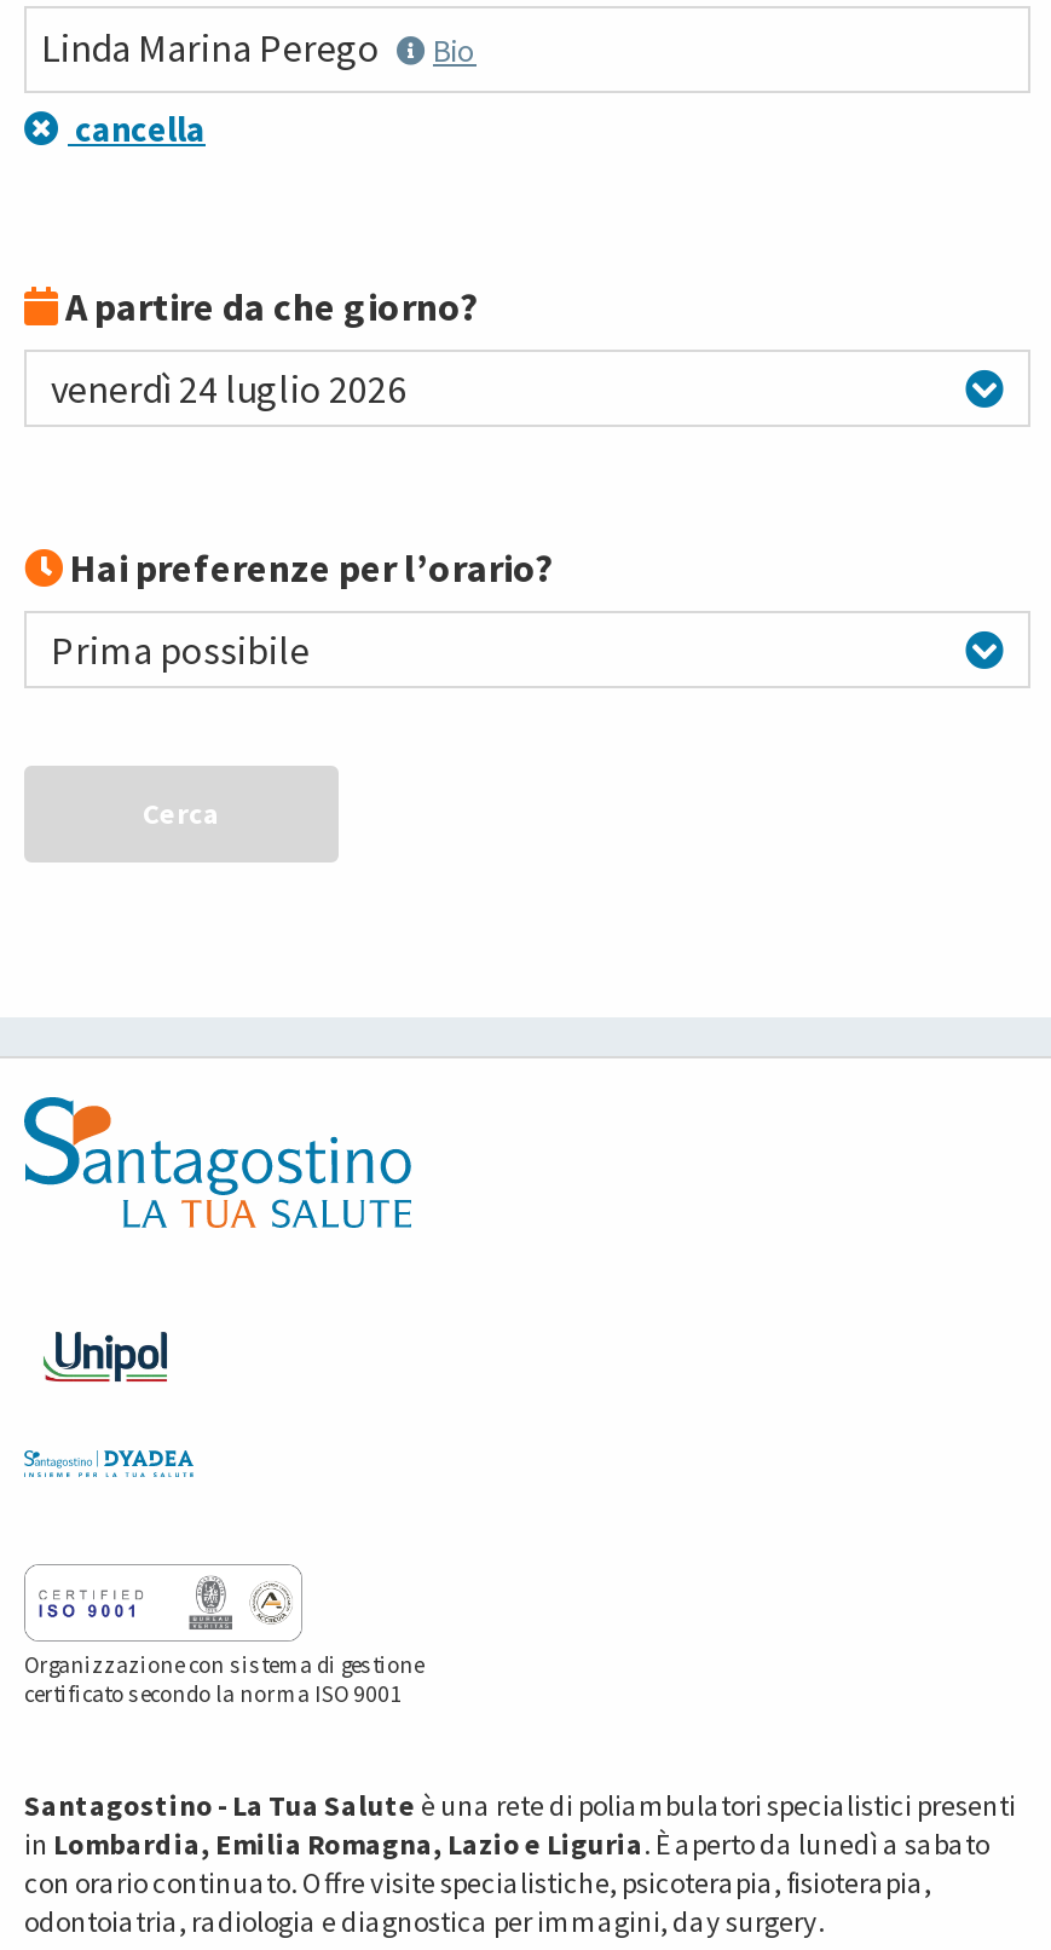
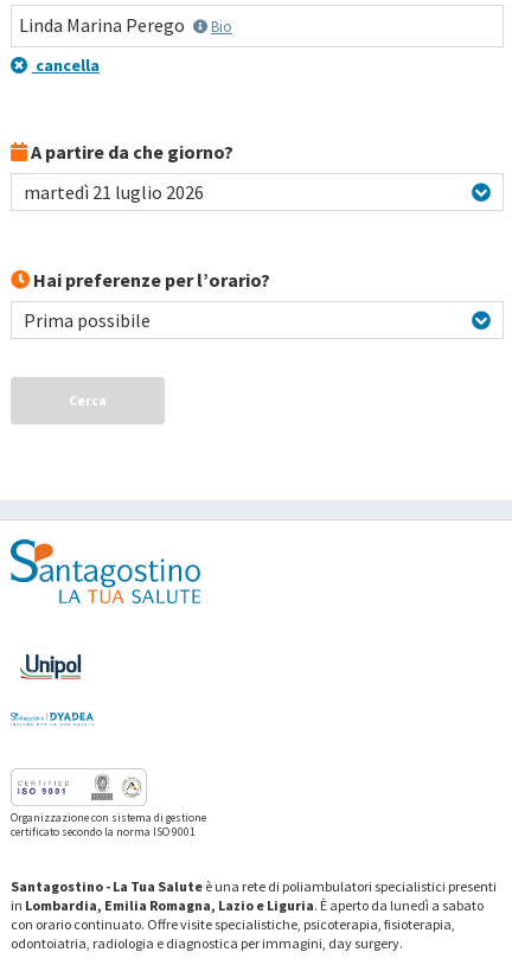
- venerdì 24 luglio 2026
+ martedì 21 luglio 2026
